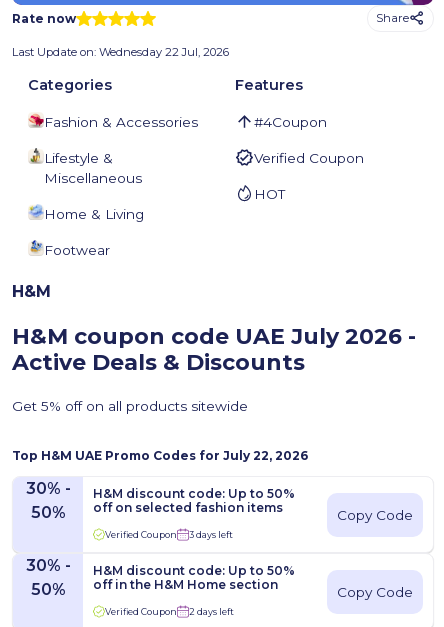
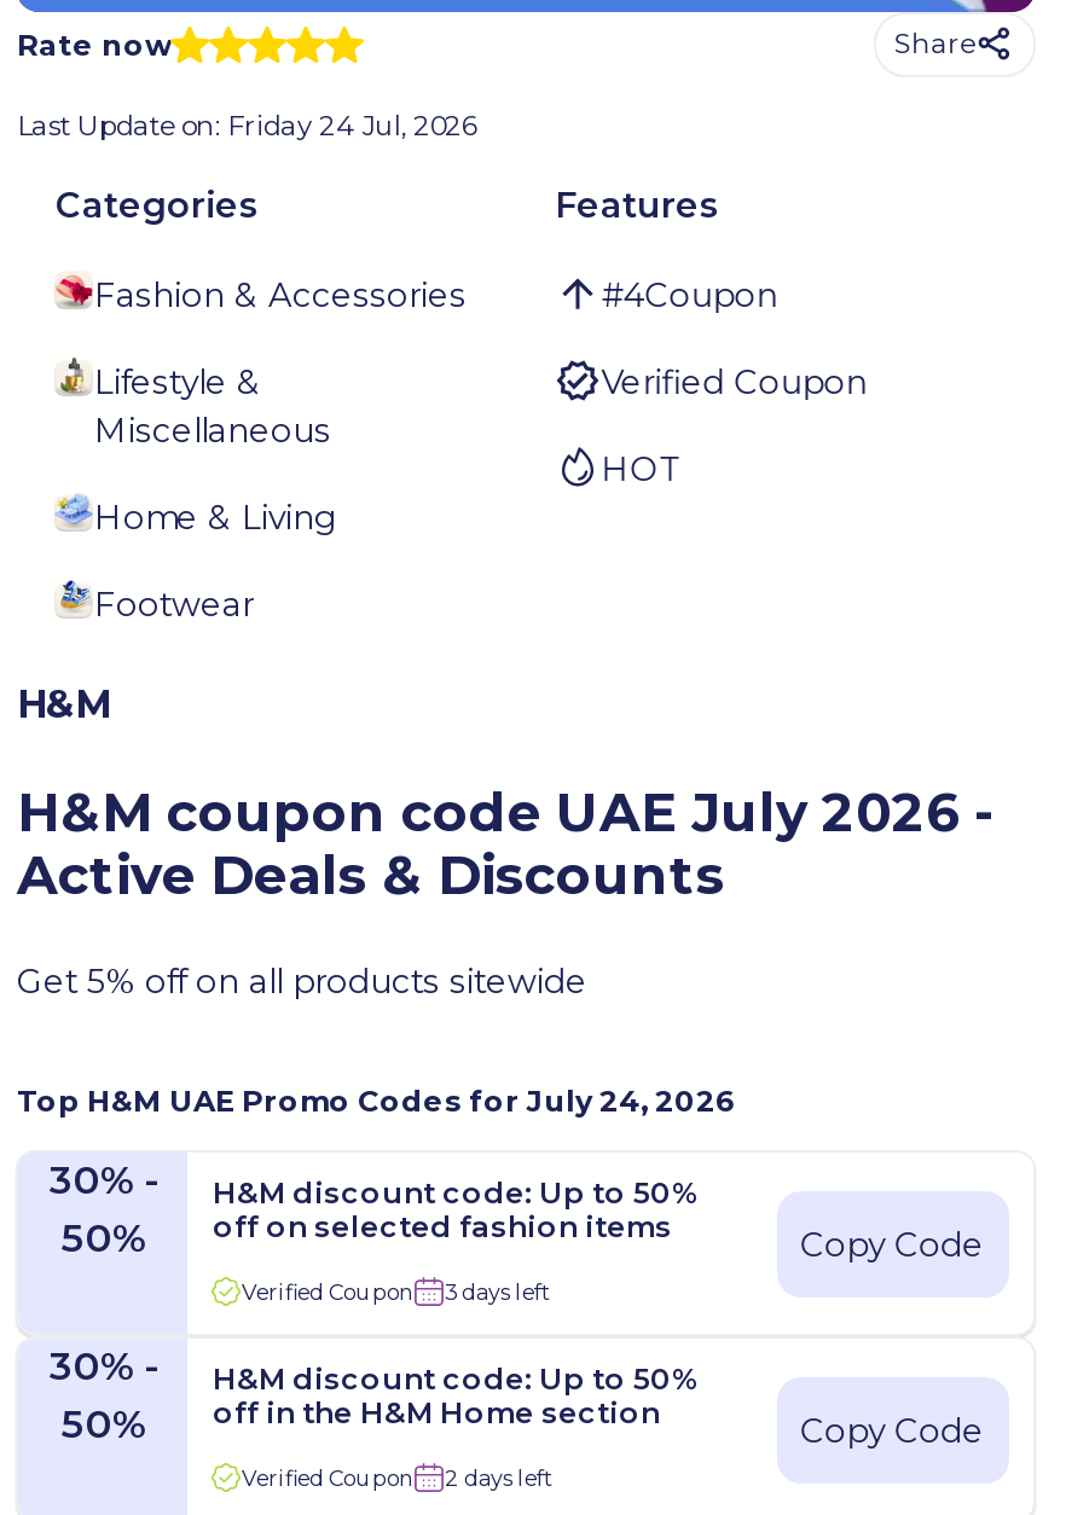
- Last Update on: Wednesday 22 Jul, 2026
+ Last Update on: Friday 24 Jul, 2026

- Top H&M UAE Promo Codes for July 22, 2026
+ Top H&M UAE Promo Codes for July 24, 2026
